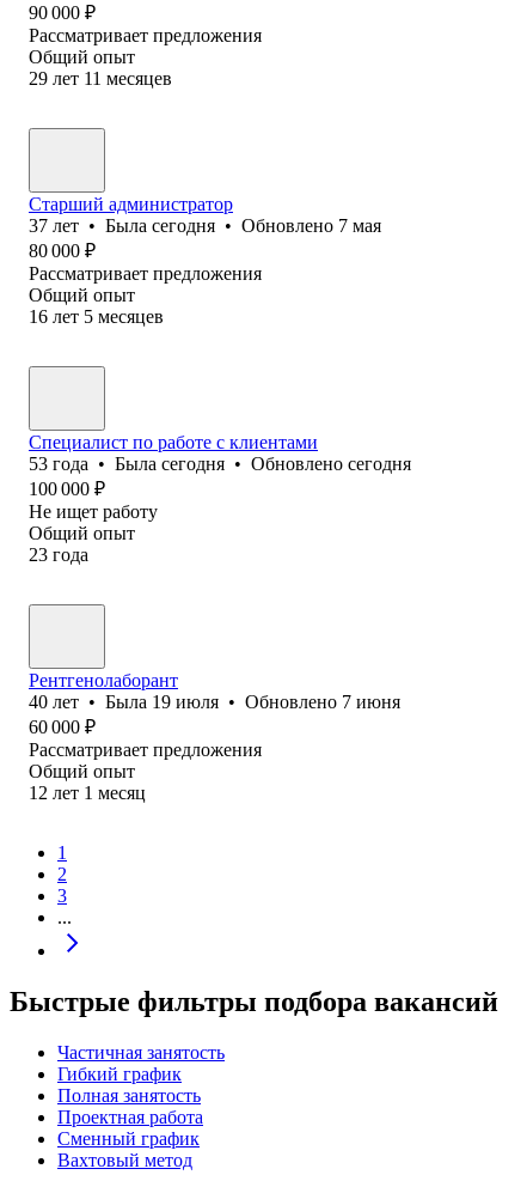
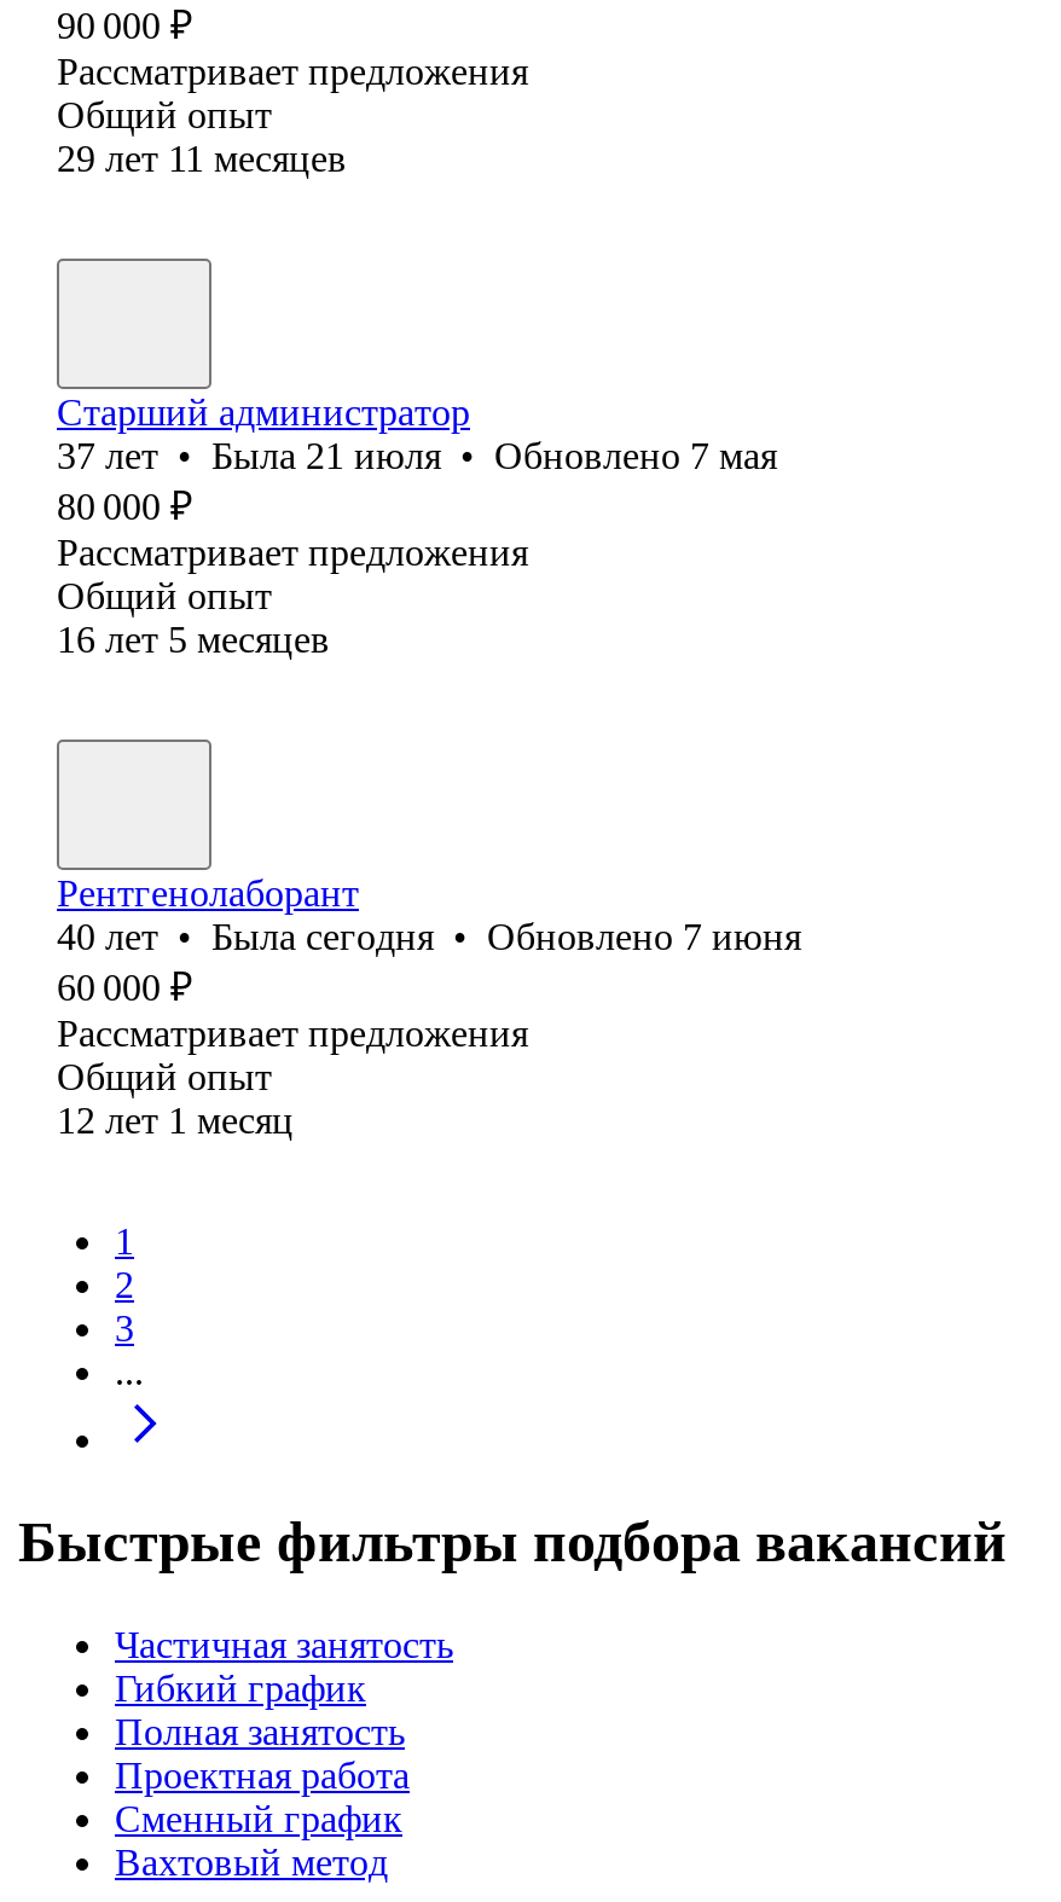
- 37 лет • Была сегодня • Обновлено 7 мая
+ 37 лет • Была 21 июля • Обновлено 7 мая

- Специалист по работе с клиентами
- 53 года • Была сегодня • Обновлено сегодня
- 100 000 ₽
- Не ищет работу
- Общий опыт
- 23 года

- 40 лет • Была 19 июля • Обновлено 7 июня
+ 40 лет • Была сегодня • Обновлено 7 июня
